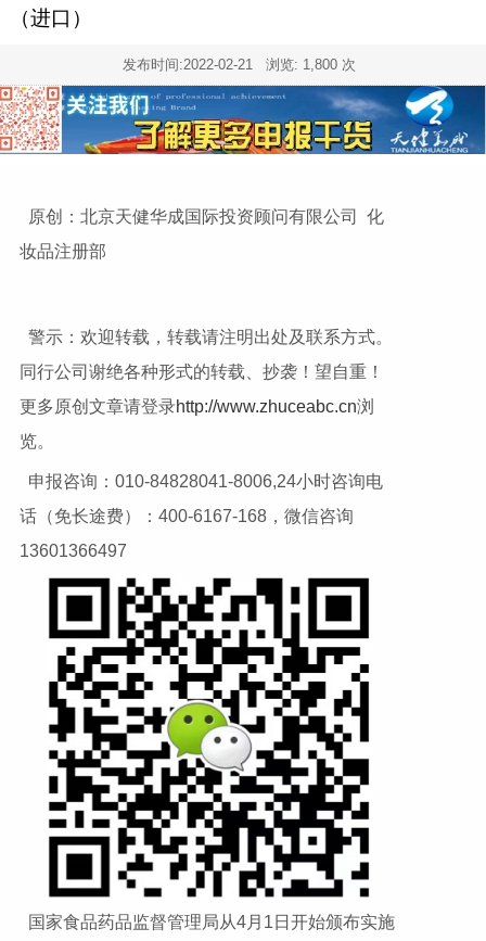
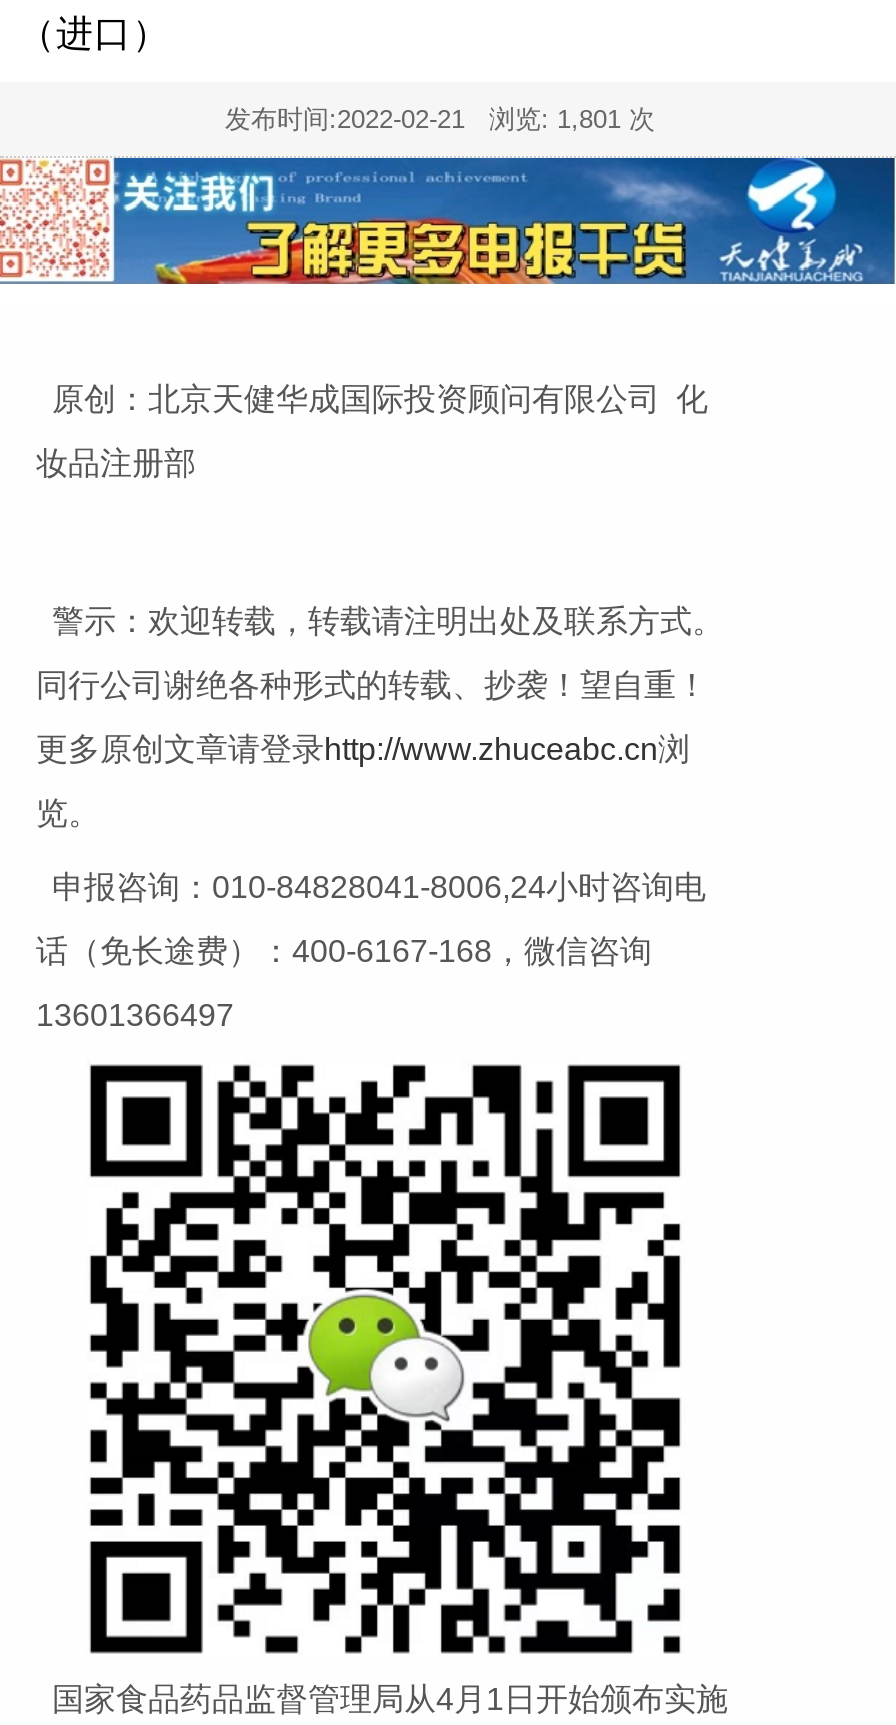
- 发布时间:2022-02-21浏览: 1,800 次
+ 发布时间:2022-02-21浏览: 1,801 次
